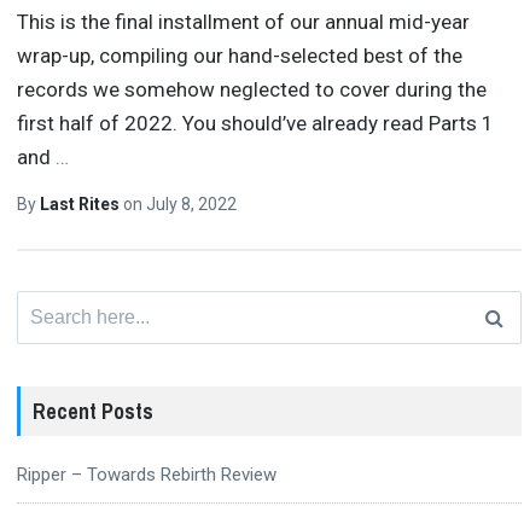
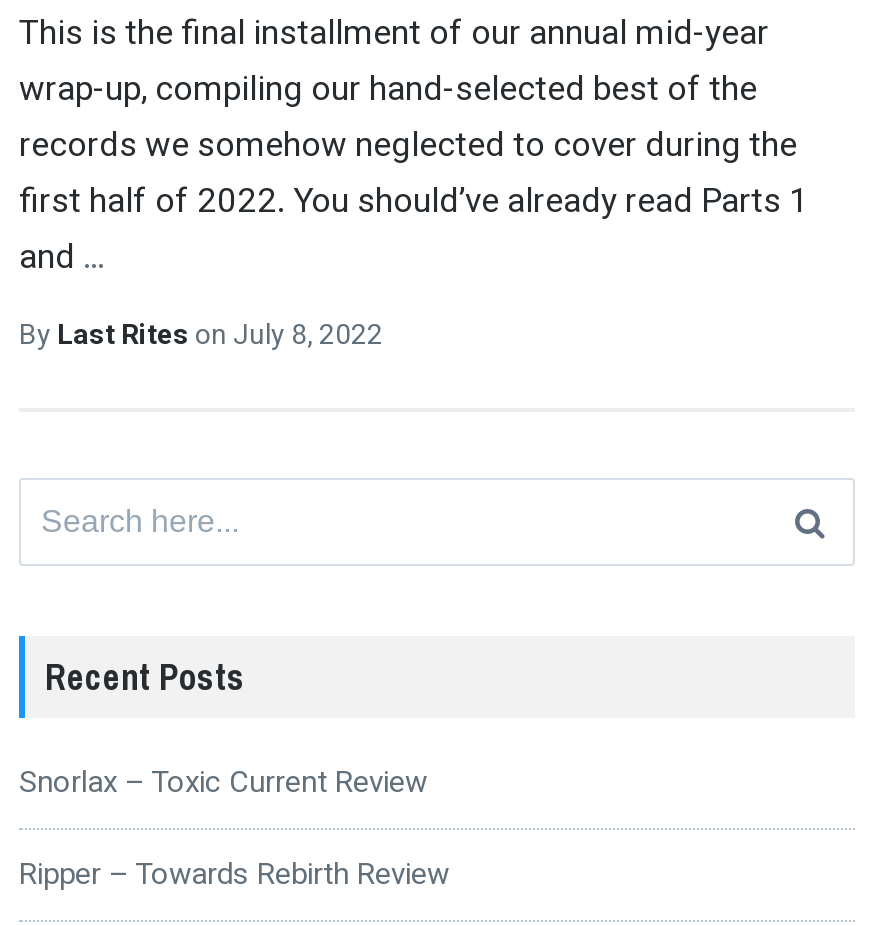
+ Snorlax – Toxic Current Review
